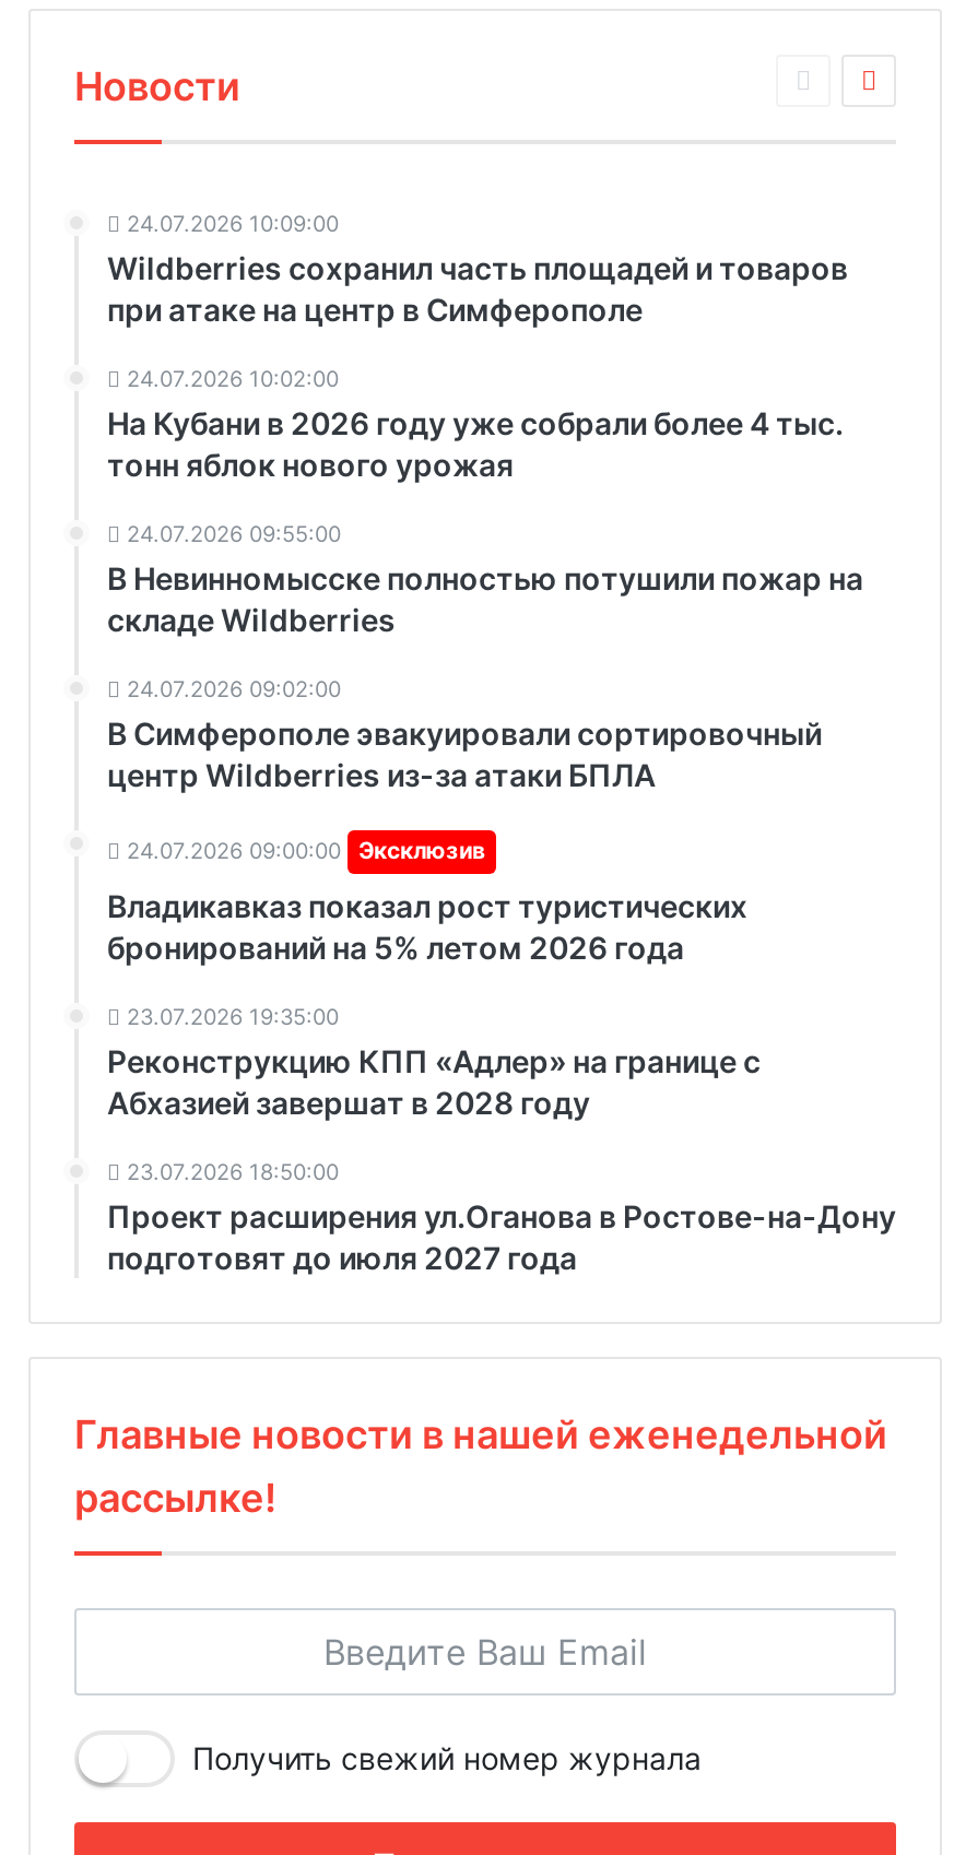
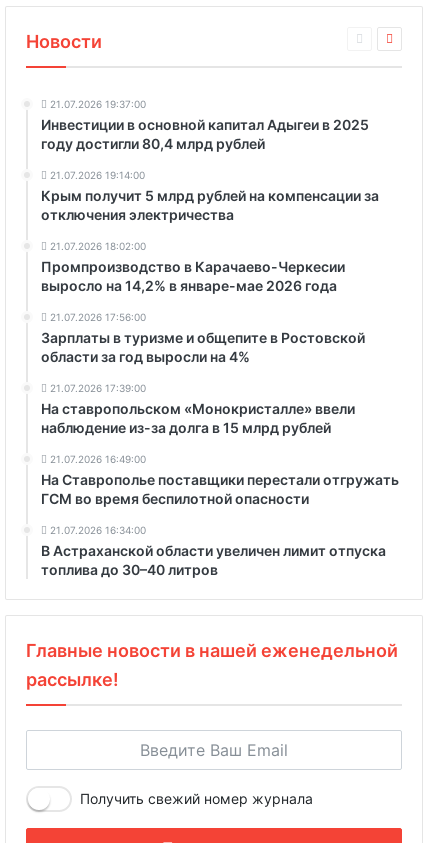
- 24.07.2026 10:09:00
- Wildberries сохранил часть площадей и товаров
- при атаке на центр в Симферополе
- 24.07.2026 10:02:00
- На Кубани в 2026 году уже собрали более 4 тыс.
- тонн яблок нового урожая
- 24.07.2026 09:55:00
- В Невинномысске полностью потушили пожар на
- складе Wildberries
- 24.07.2026 09:02:00
- В Симферополе эвакуировали сортировочный
- центр Wildberries из-за атаки БПЛА
- 24.07.2026 09:00:00
- Эксклюзив
- Владикавказ показал рост туристических
- бронирований на 5% летом 2026 года
- 23.07.2026 19:35:00
- Реконструкцию КПП «Адлер» на границе с
- Абхазией завершат в 2028 году
- 23.07.2026 18:50:00
- Проект расширения ул.Оганова в Ростове-на-Дону
- подготовят до июля 2027 года
+ 21.07.2026 19:37:00
+ Инвестиции в основной капитал Адыгеи в 2025
+ году достигли 80,4 млрд рублей
+ 21.07.2026 19:14:00
+ Крым получит 5 млрд рублей на компенсации за
+ отключения электричества
+ 21.07.2026 18:02:00
+ Промпроизводство в Карачаево-Черкесии
+ выросло на 14,2% в январе-мае 2026 года
+ 21.07.2026 17:56:00
+ Зарплаты в туризме и общепите в Ростовской
+ области за год выросли на 4%
+ 21.07.2026 17:39:00
+ На ставропольском «Монокристалле» ввели
+ наблюдение из-за долга в 15 млрд рублей
+ 21.07.2026 16:49:00
+ На Ставрополье поставщики перестали отгружать
+ ГСМ во время беспилотной опасности
+ 21.07.2026 16:34:00
+ В Астраханской области увеличен лимит отпуска
+ топлива до 30–40 литров
